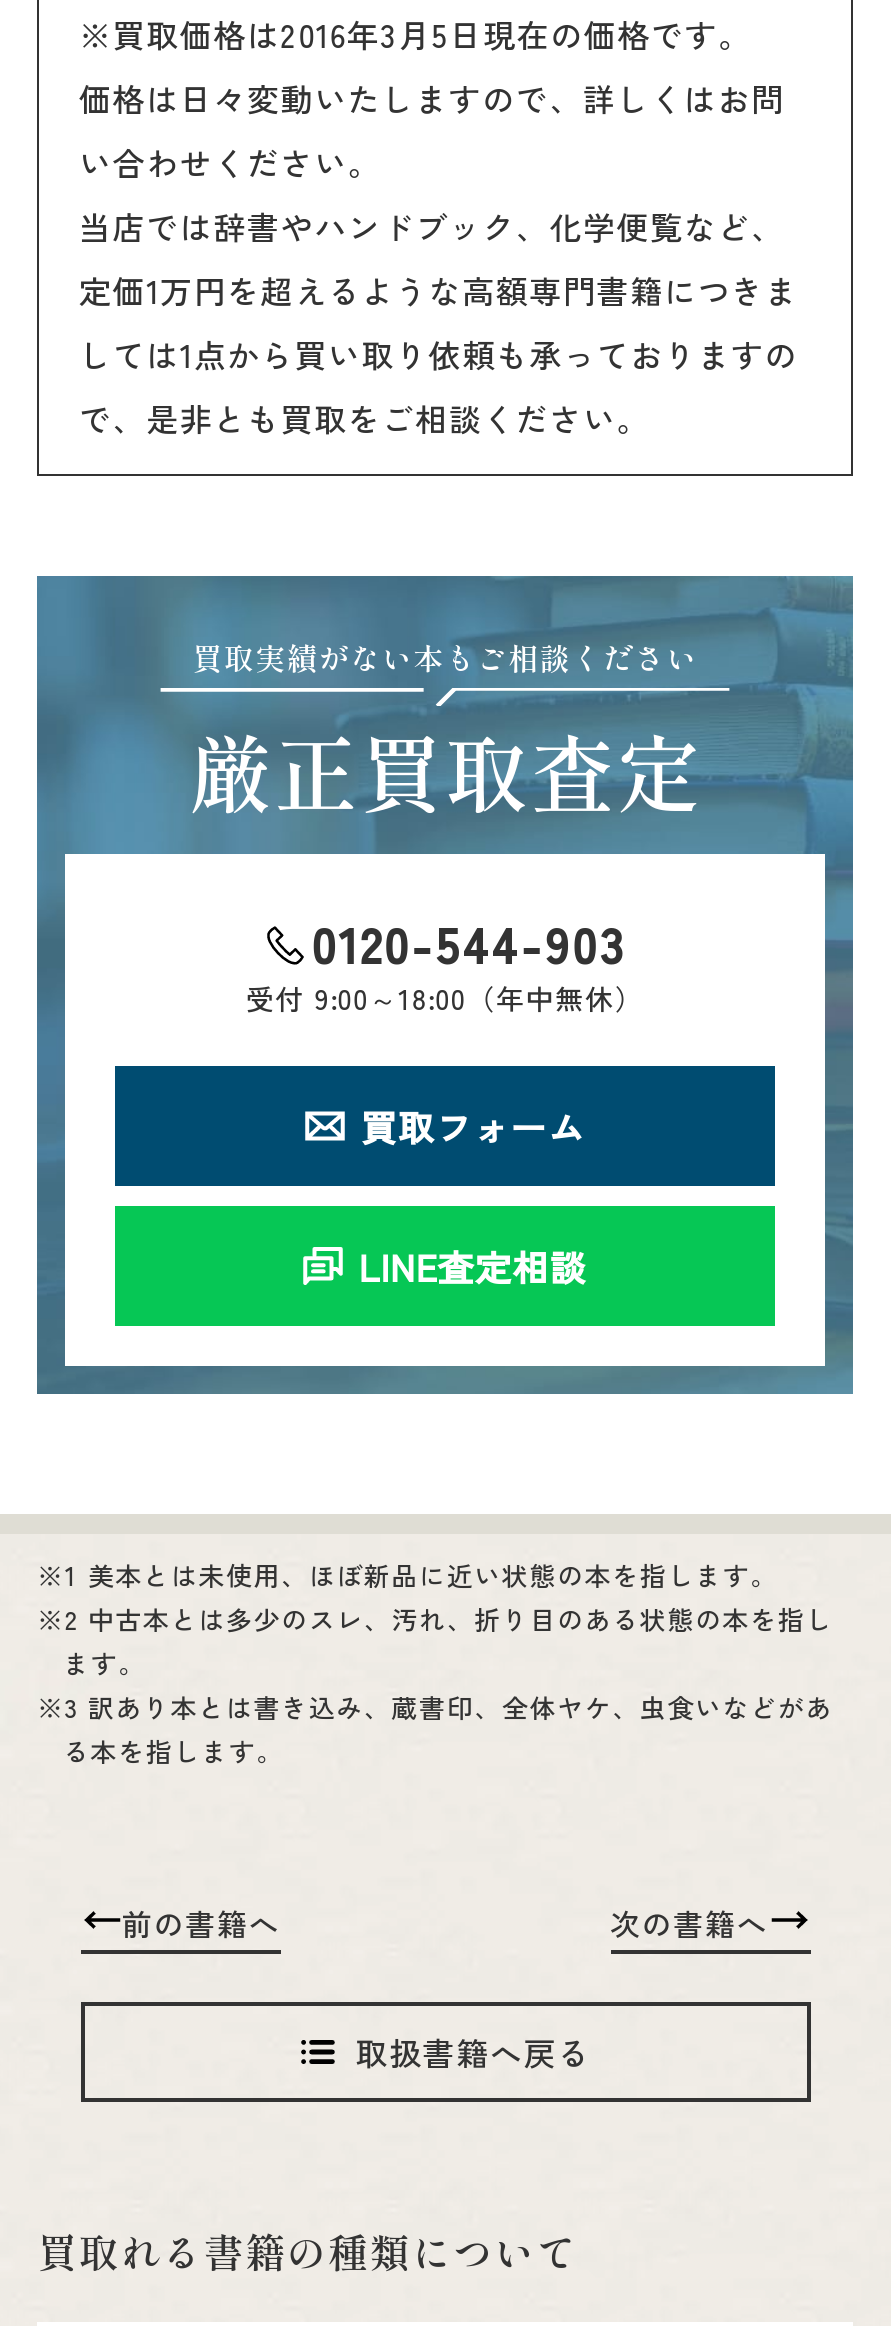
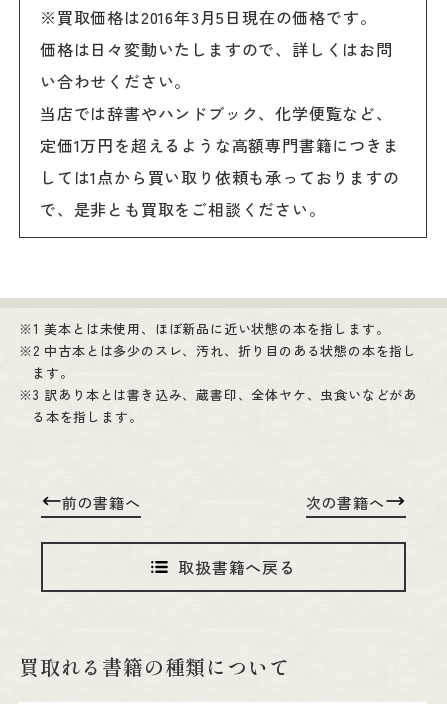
- [image]
- 買取実績がない本もご相談ください
- 厳正買取査定
- 0120-544-903
- 受付9:00～18:00（年中無休）
- 買取フォーム
- LINE査定相談
